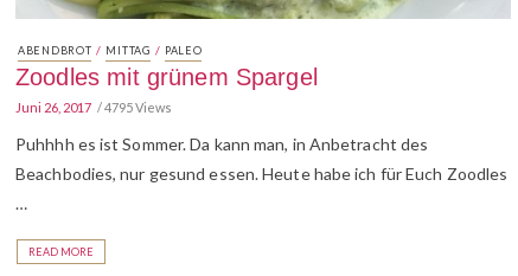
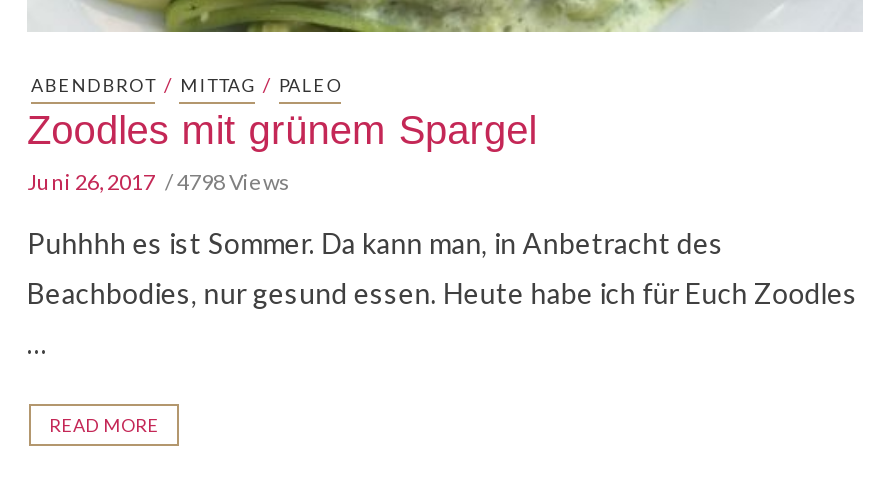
- Juni 26, 2017 4795 Views
+ Juni 26, 2017 4798 Views
